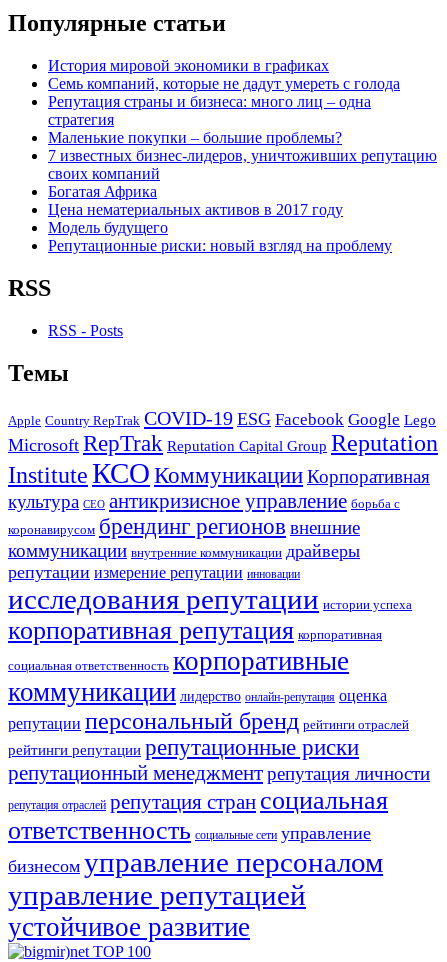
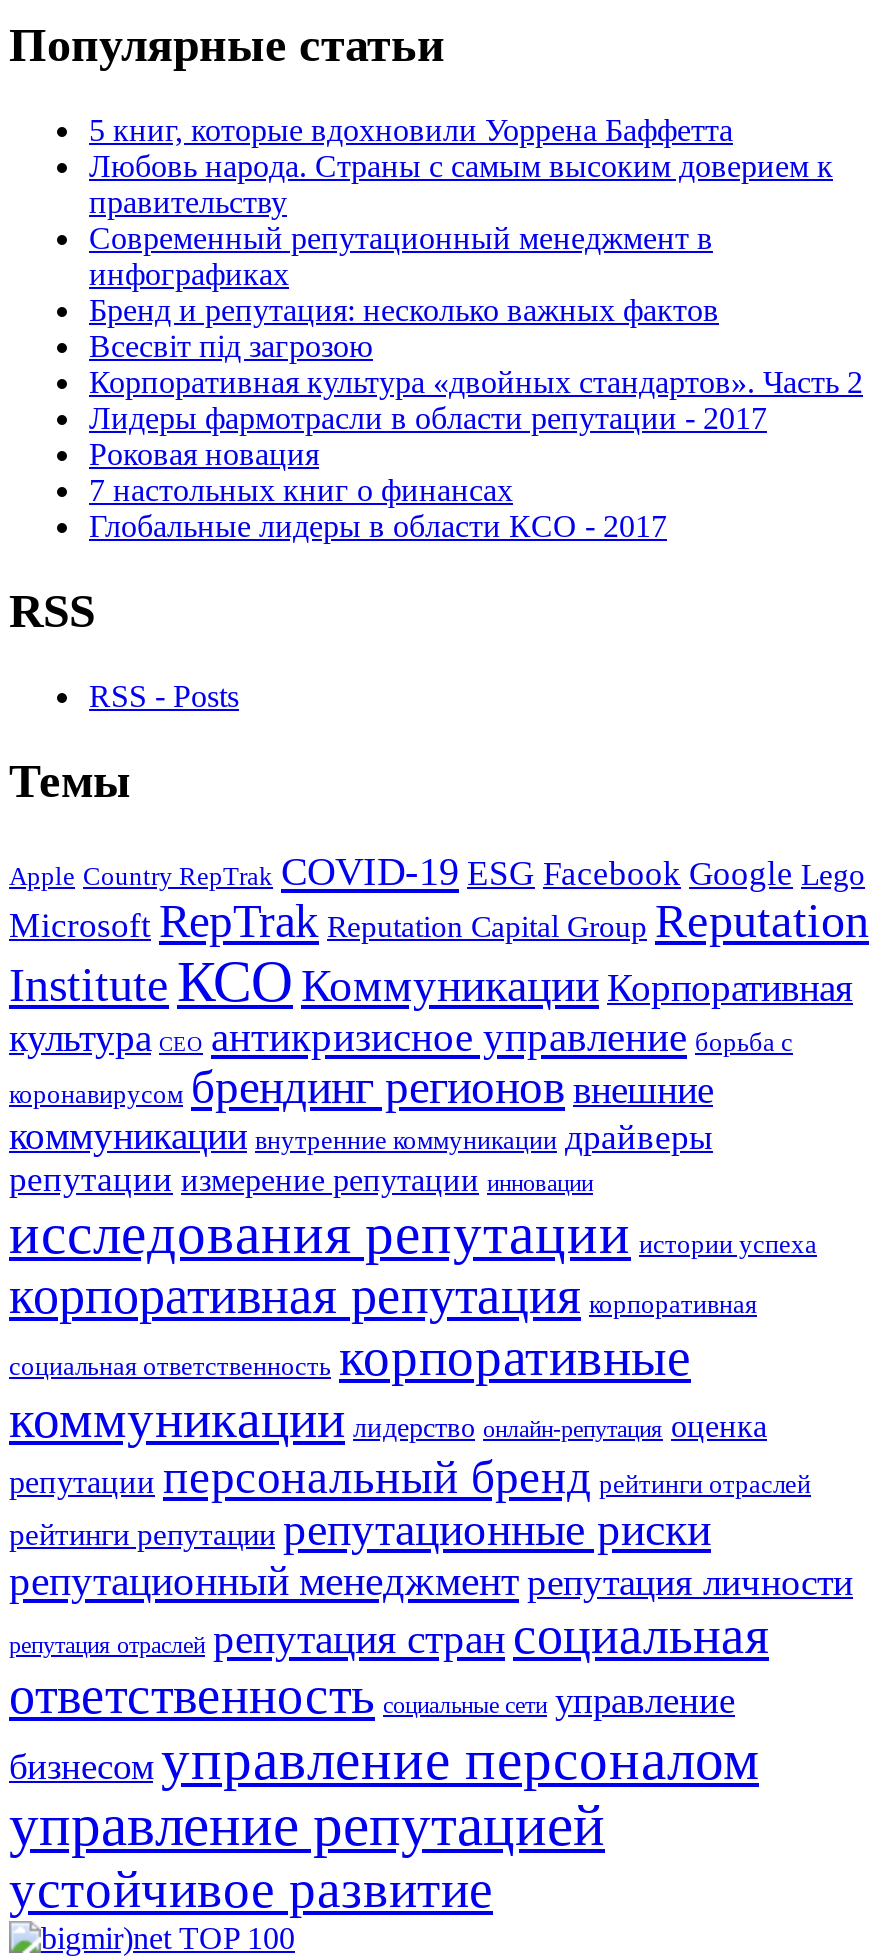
- История мировой экономики в графиках
- Семь компаний, которые не дадут умереть с голода
- Репутация страны и бизнеса: много лиц – одна
- стратегия
- Маленькие покупки – большие проблемы?
- 7 известных бизнес-лидеров, уничтоживших репутацию
- своих компаний
- Богатая Африка
- Цена нематериальных активов в 2017 году
- Модель будущего
- Репутационные риски: новый взгляд на проблему
+ 5 книг, которые вдохновили Уоррена Баффетта
+ Любовь народа. Страны с самым высоким доверием к
+ правительству
+ Современный репутационный менеджмент в
+ инфографиках
+ Бренд и репутация: несколько важных фактов
+ Всесвіт під загрозою
+ Корпоративная культура «двойных стандартов». Часть 2
+ Лидеры фармотрасли в области репутации - 2017
+ Роковая новация
+ 7 настольных книг о финансах
+ Глобальные лидеры в области КСО - 2017
